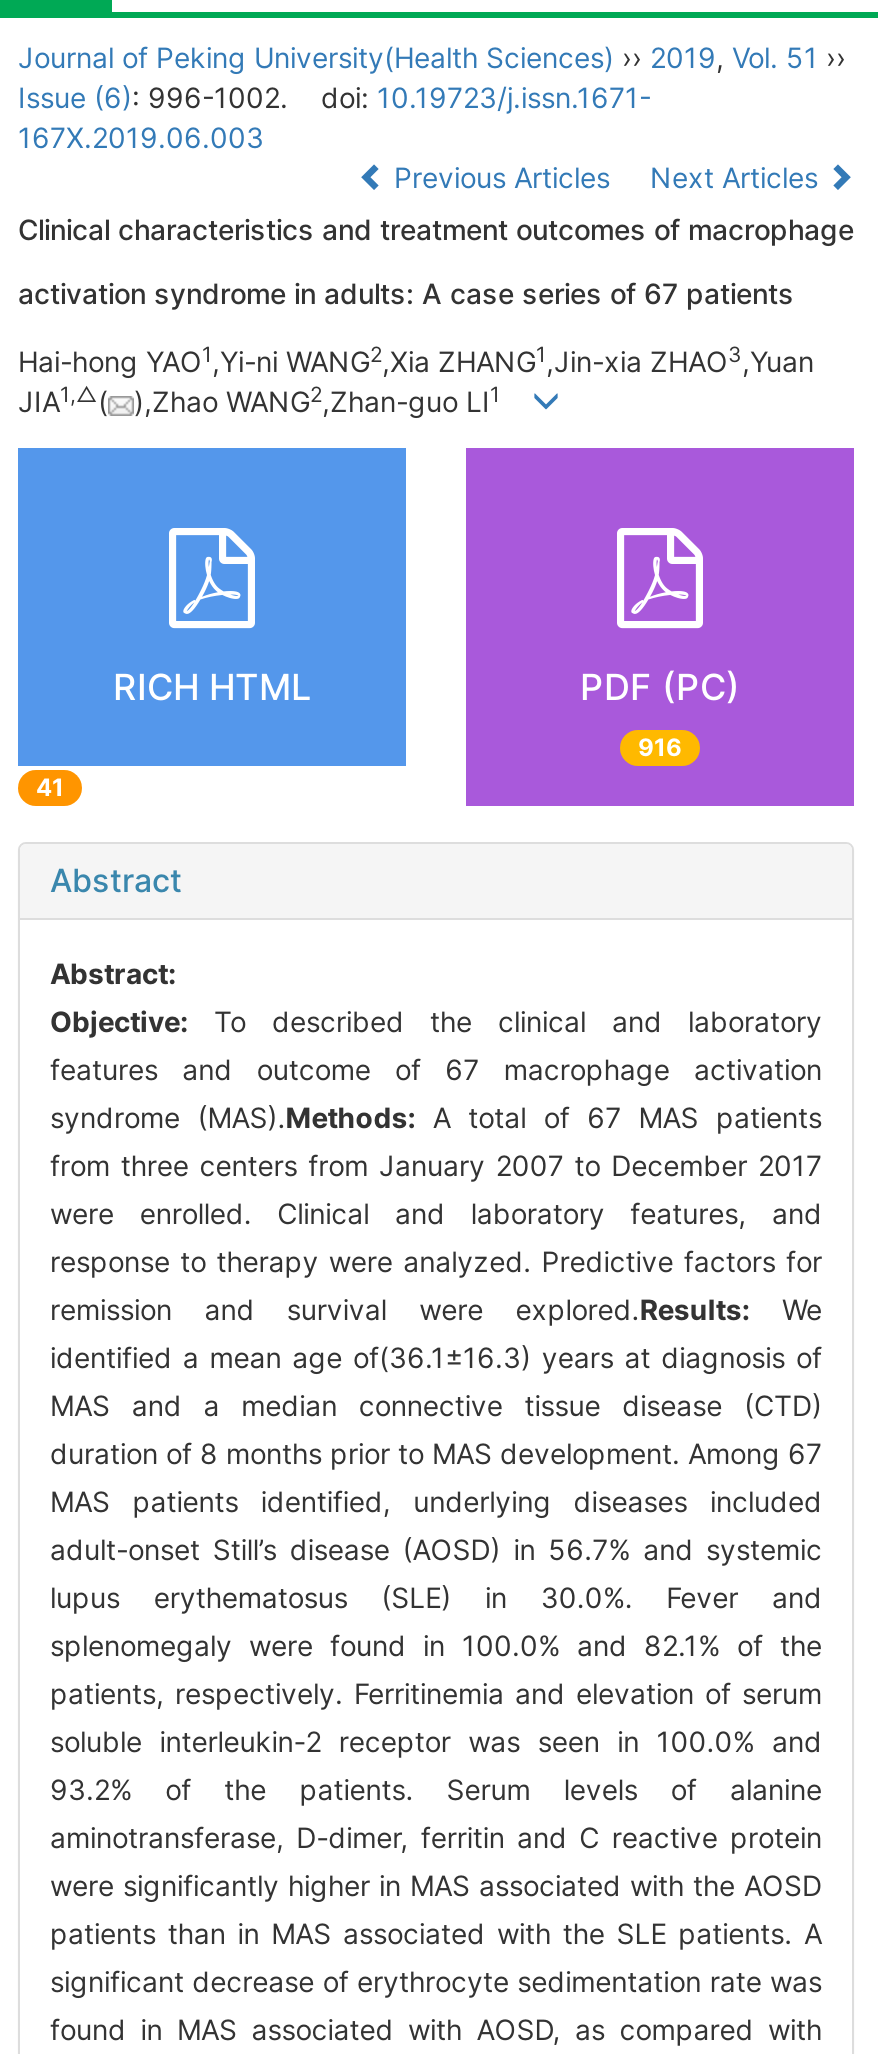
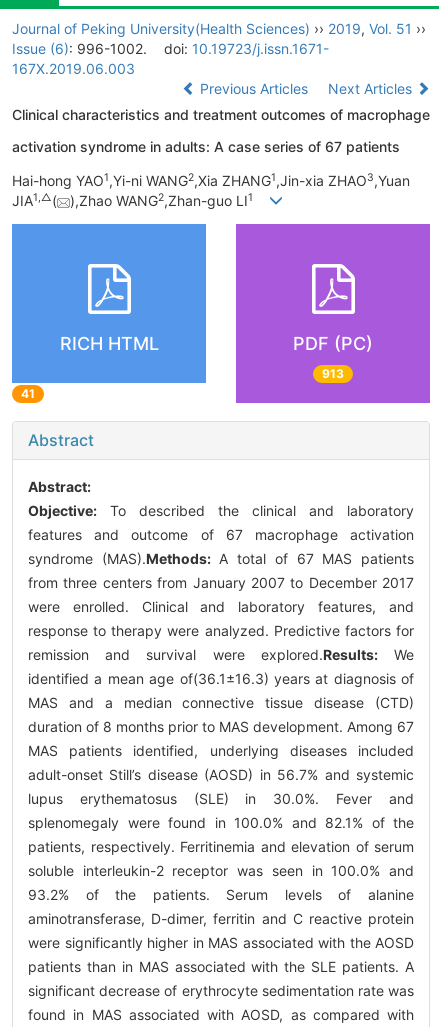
- 916
+ 913
